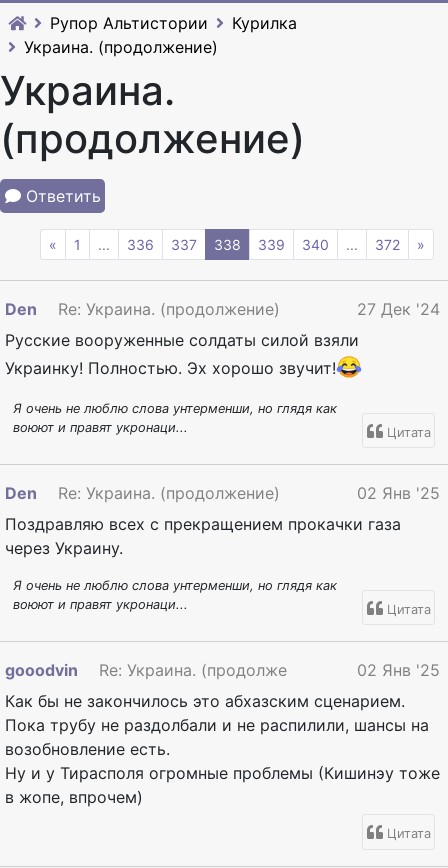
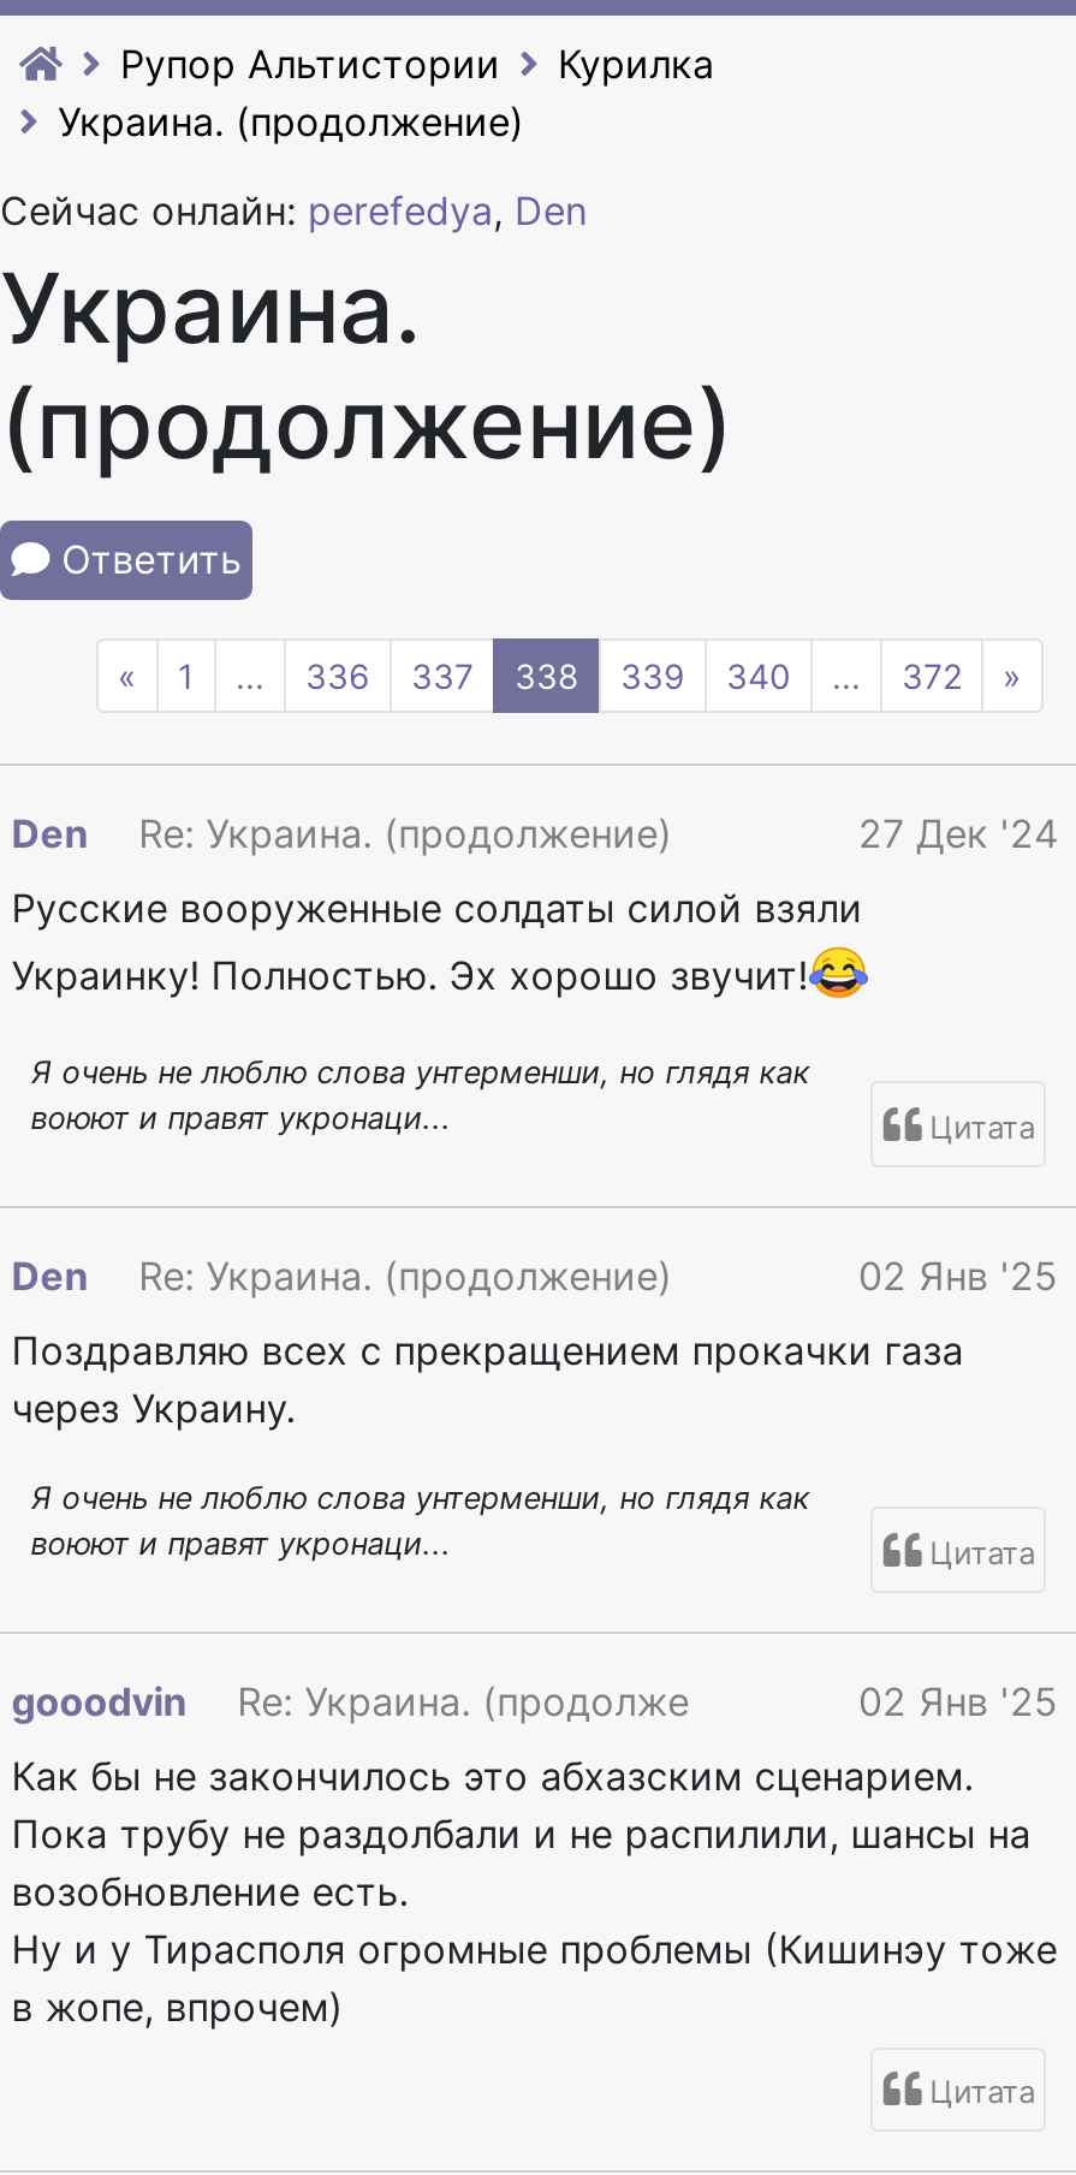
+ Сейчас онлайн: perefedya, Den
